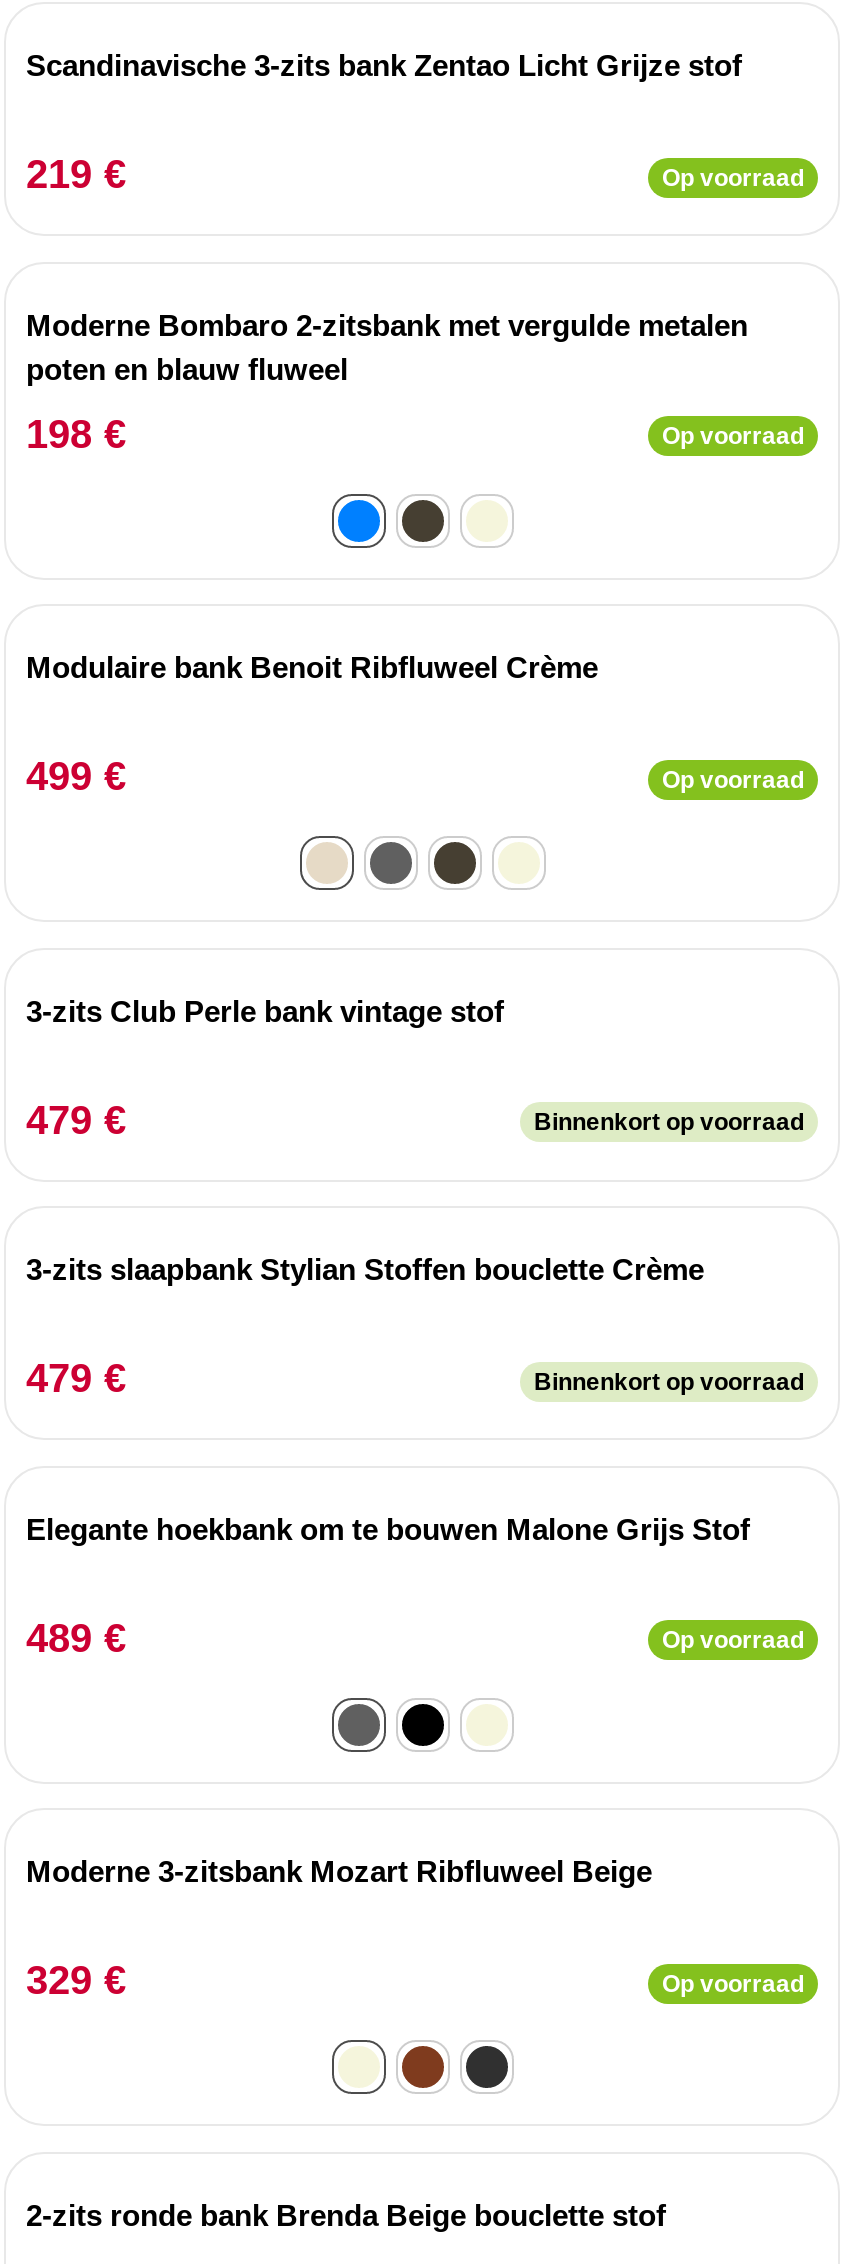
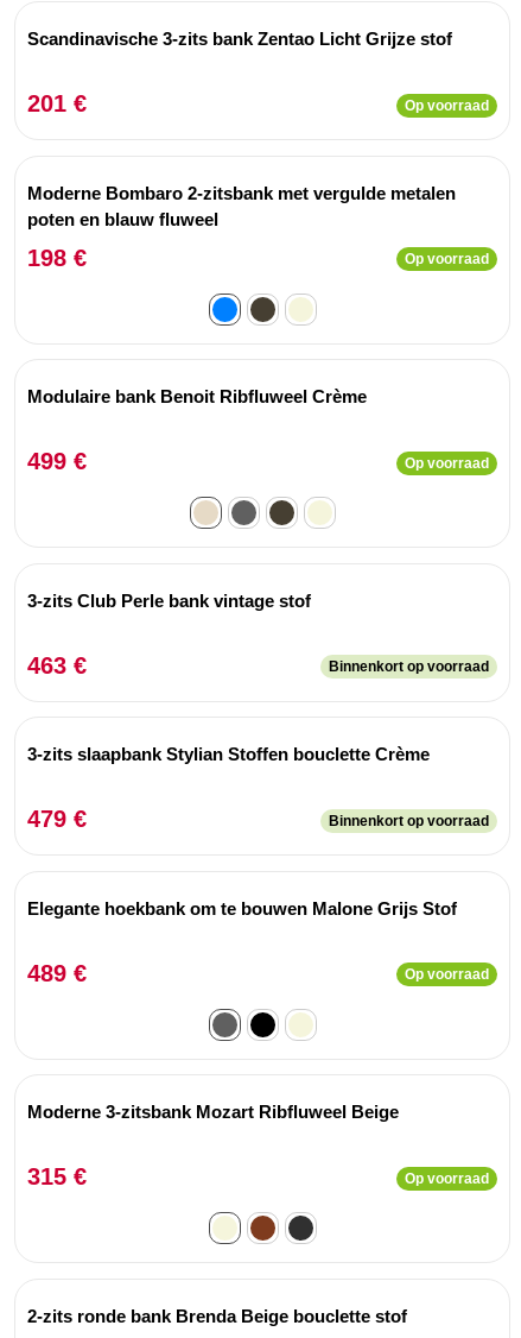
- 219 €
+ 201 €

- 479 €
+ 463 €

- 329 €
+ 315 €
